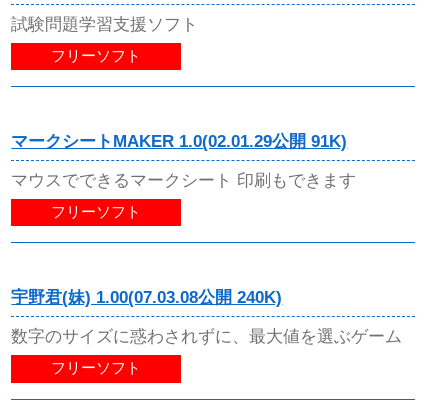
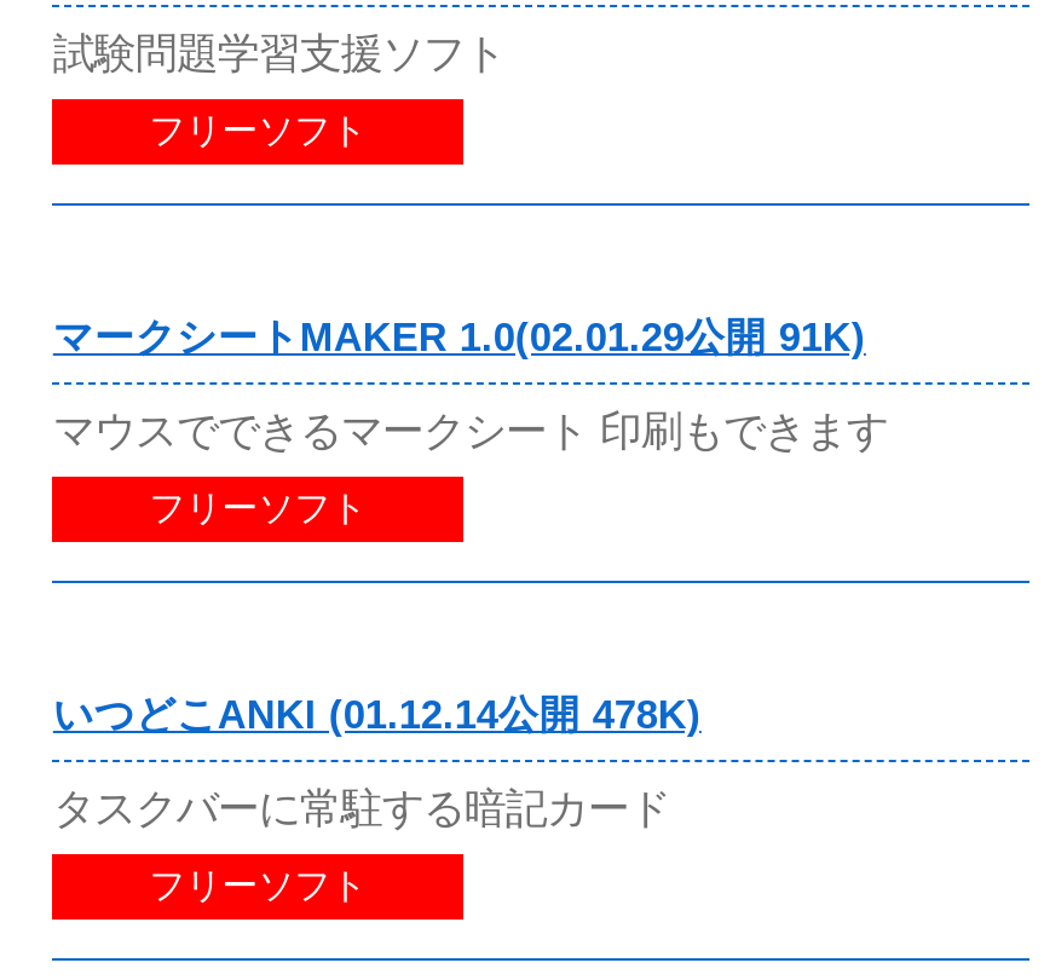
- 宇野君(妹) 1.00(07.03.08公開 240K)
+ いつどこANKI (01.12.14公開 478K)

- 数字のサイズに惑わされずに、最大値を選ぶゲーム
+ タスクバーに常駐する暗記カード
